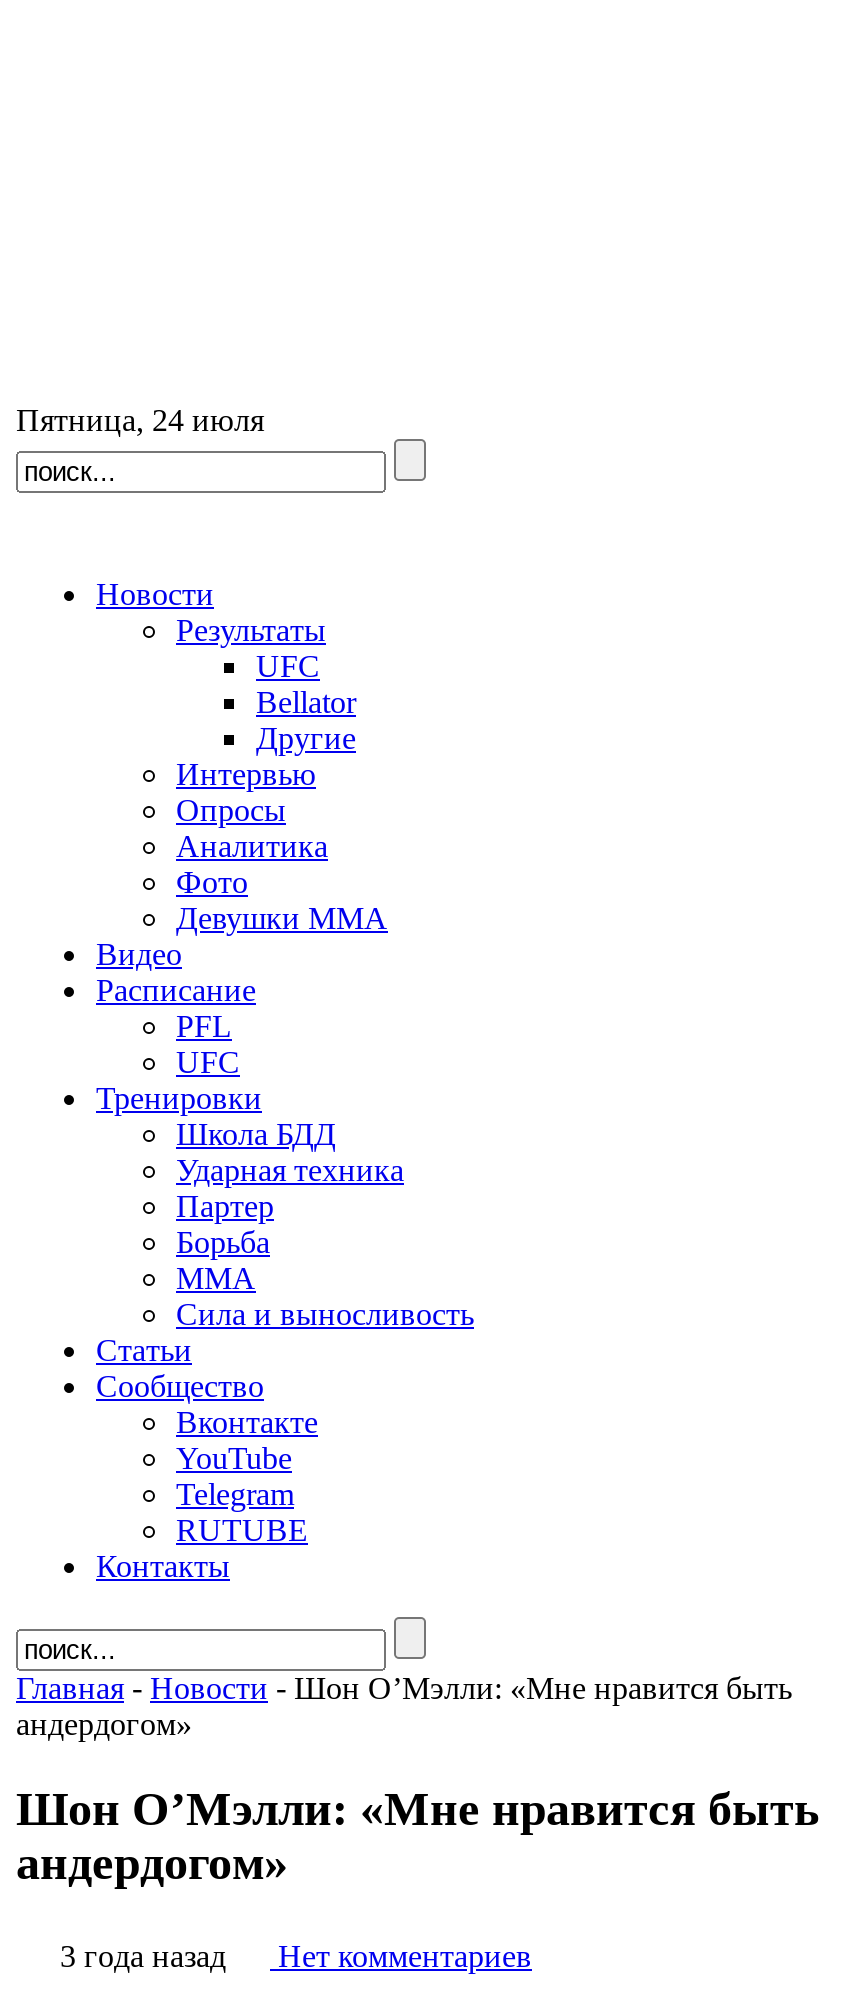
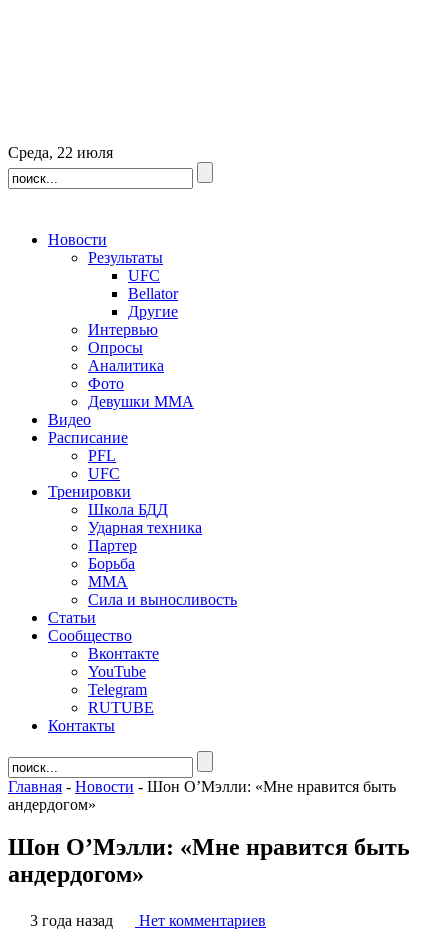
- Пятница, 24 июля
+ Среда, 22 июля
